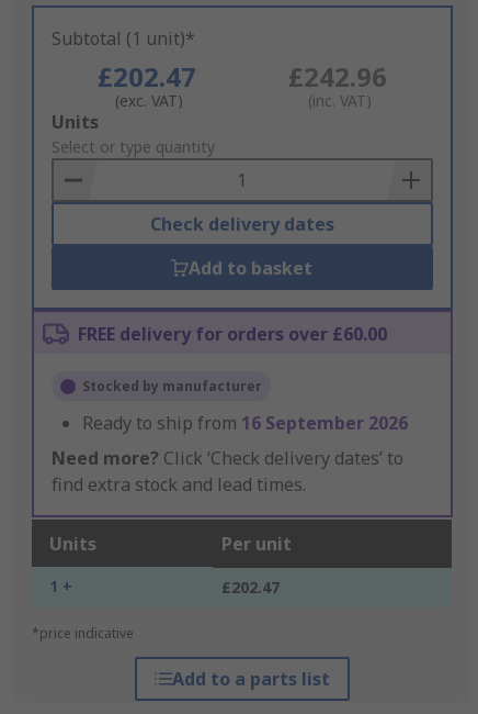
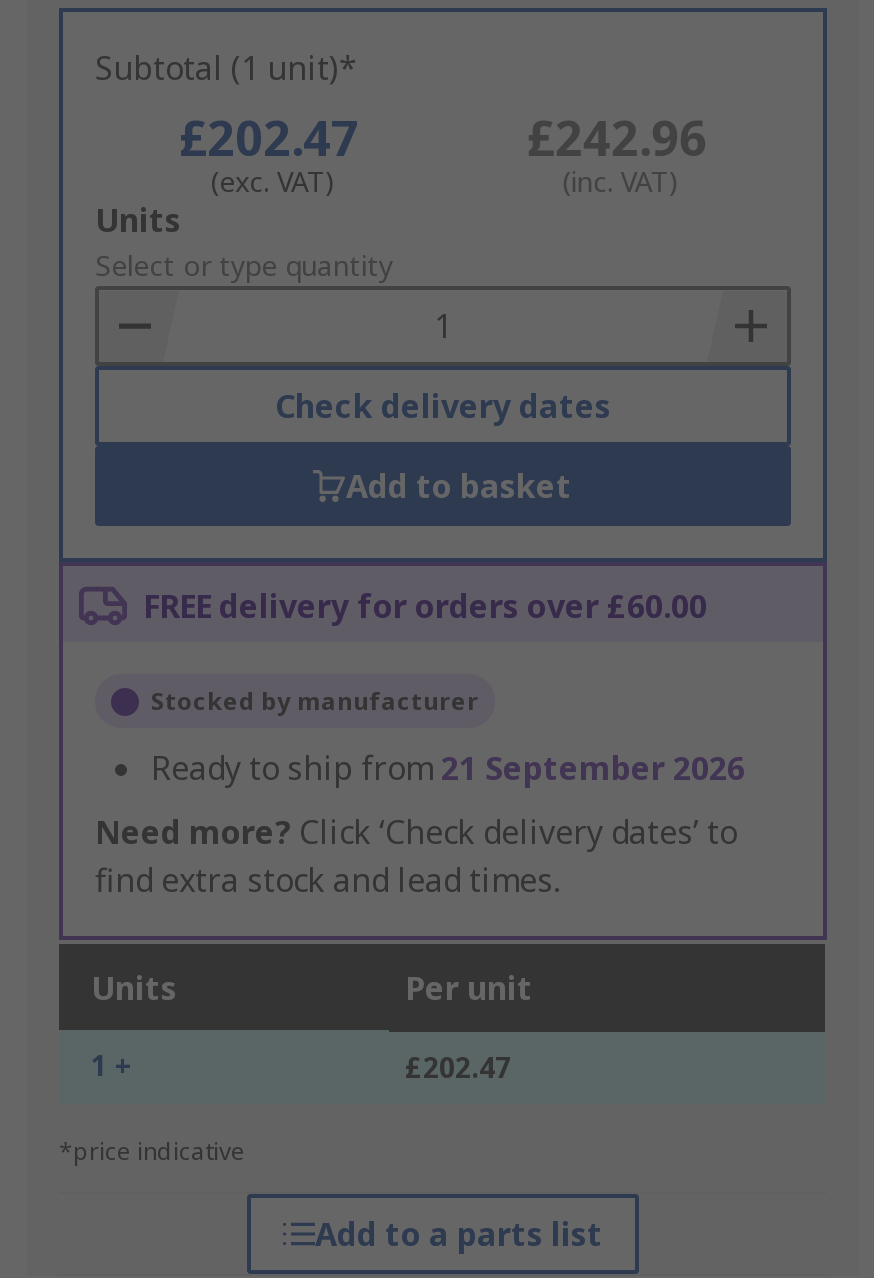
- Ready to ship from 16 September 2026
+ Ready to ship from 21 September 2026
